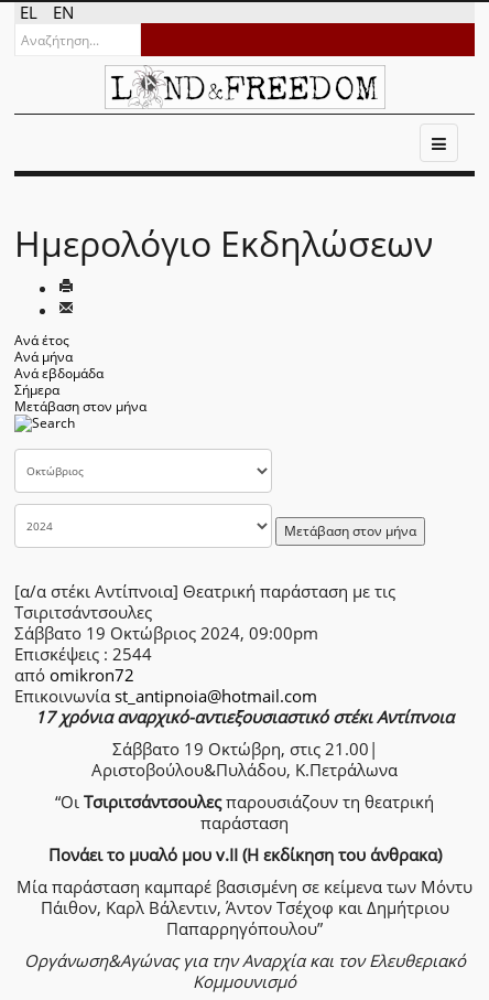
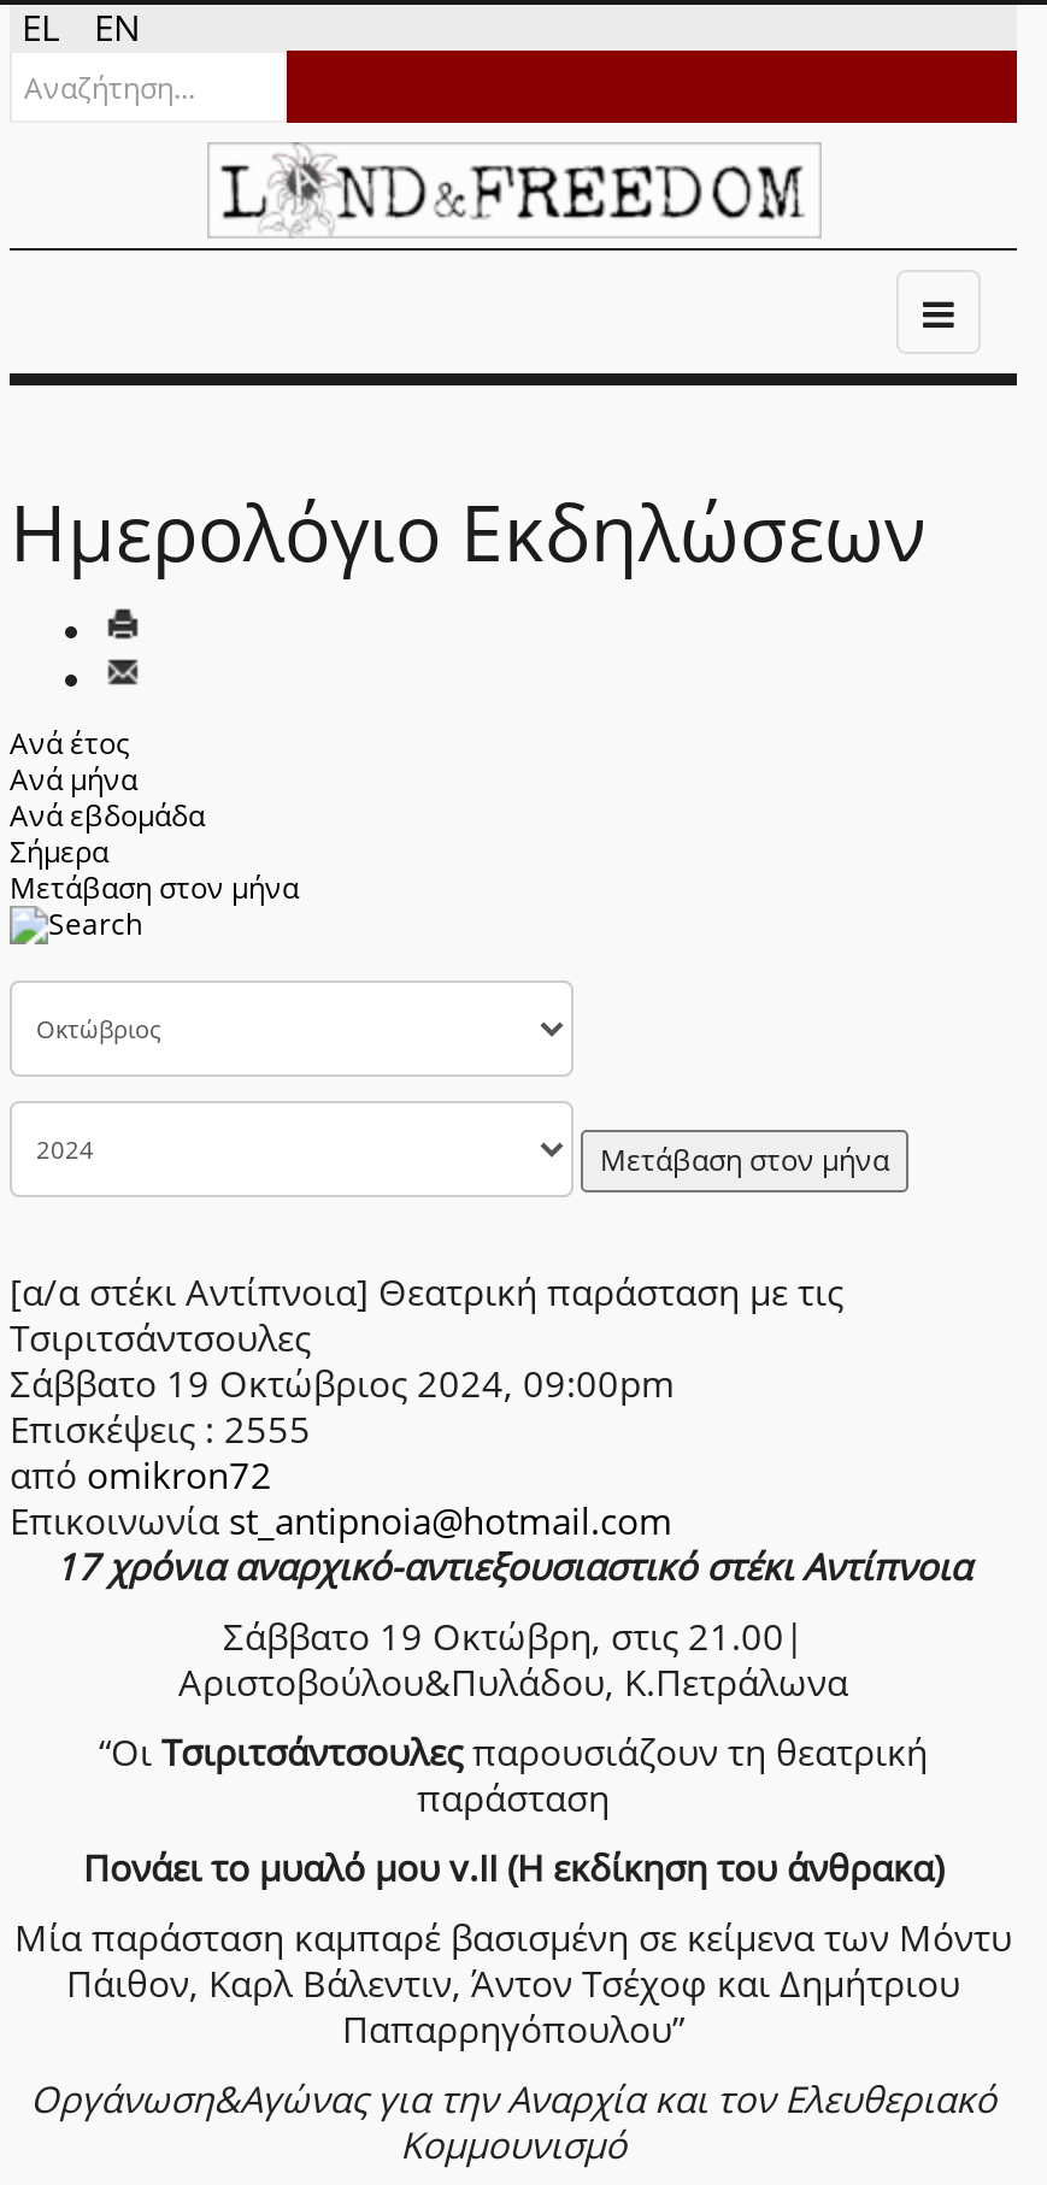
- Επισκέψεις: 2544
+ Επισκέψεις: 2555
